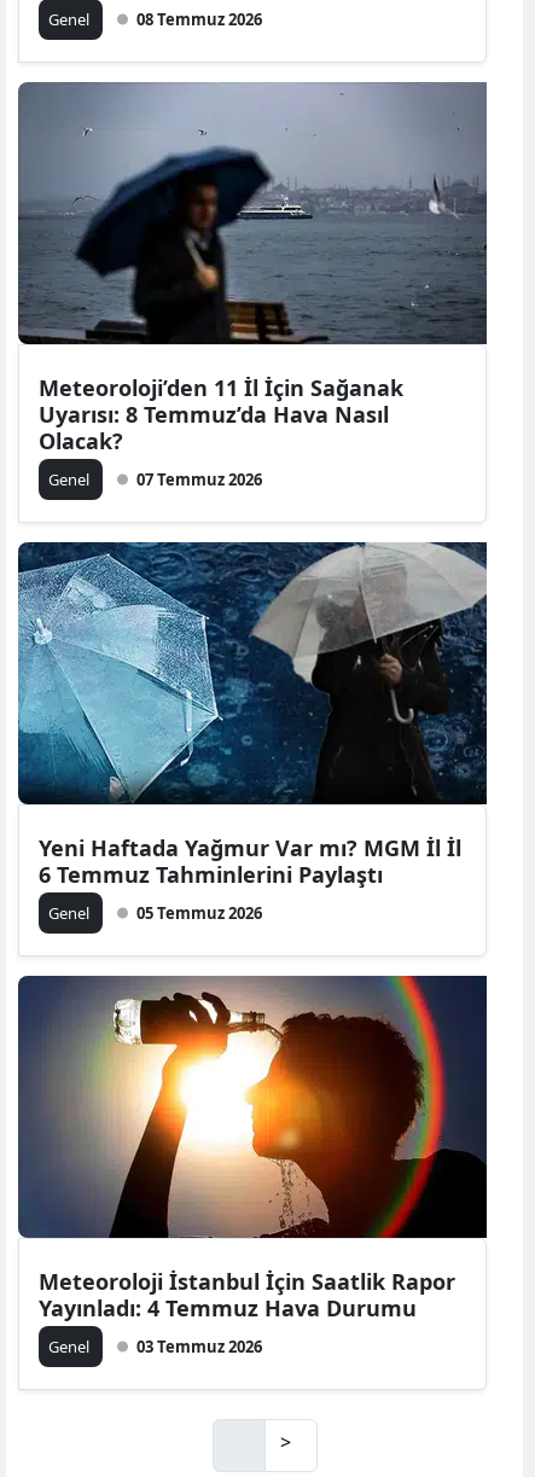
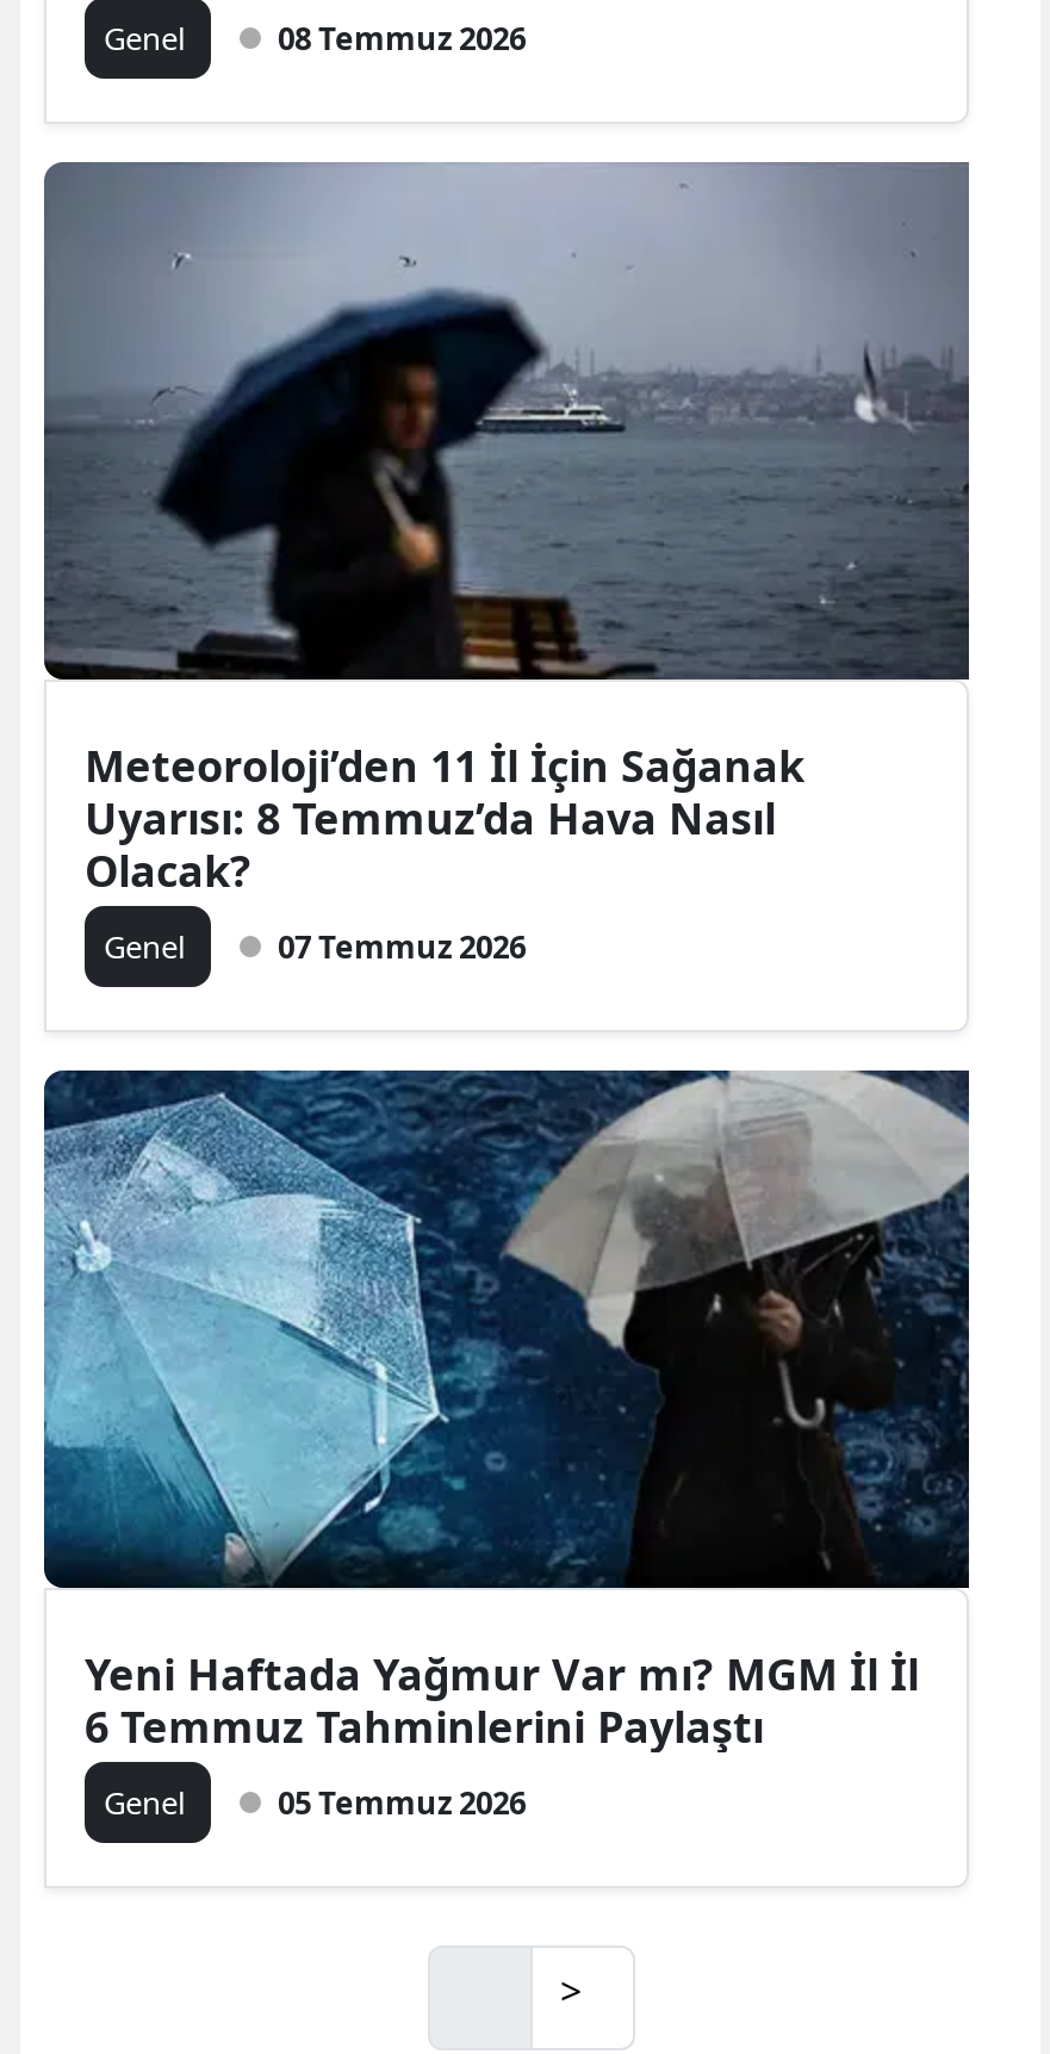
- [image]
- Meteoroloji İstanbul İçin Saatlik Rapor
- Yayınladı: 4 Temmuz Hava Durumu
- Genel
- 03 Temmuz 2026
